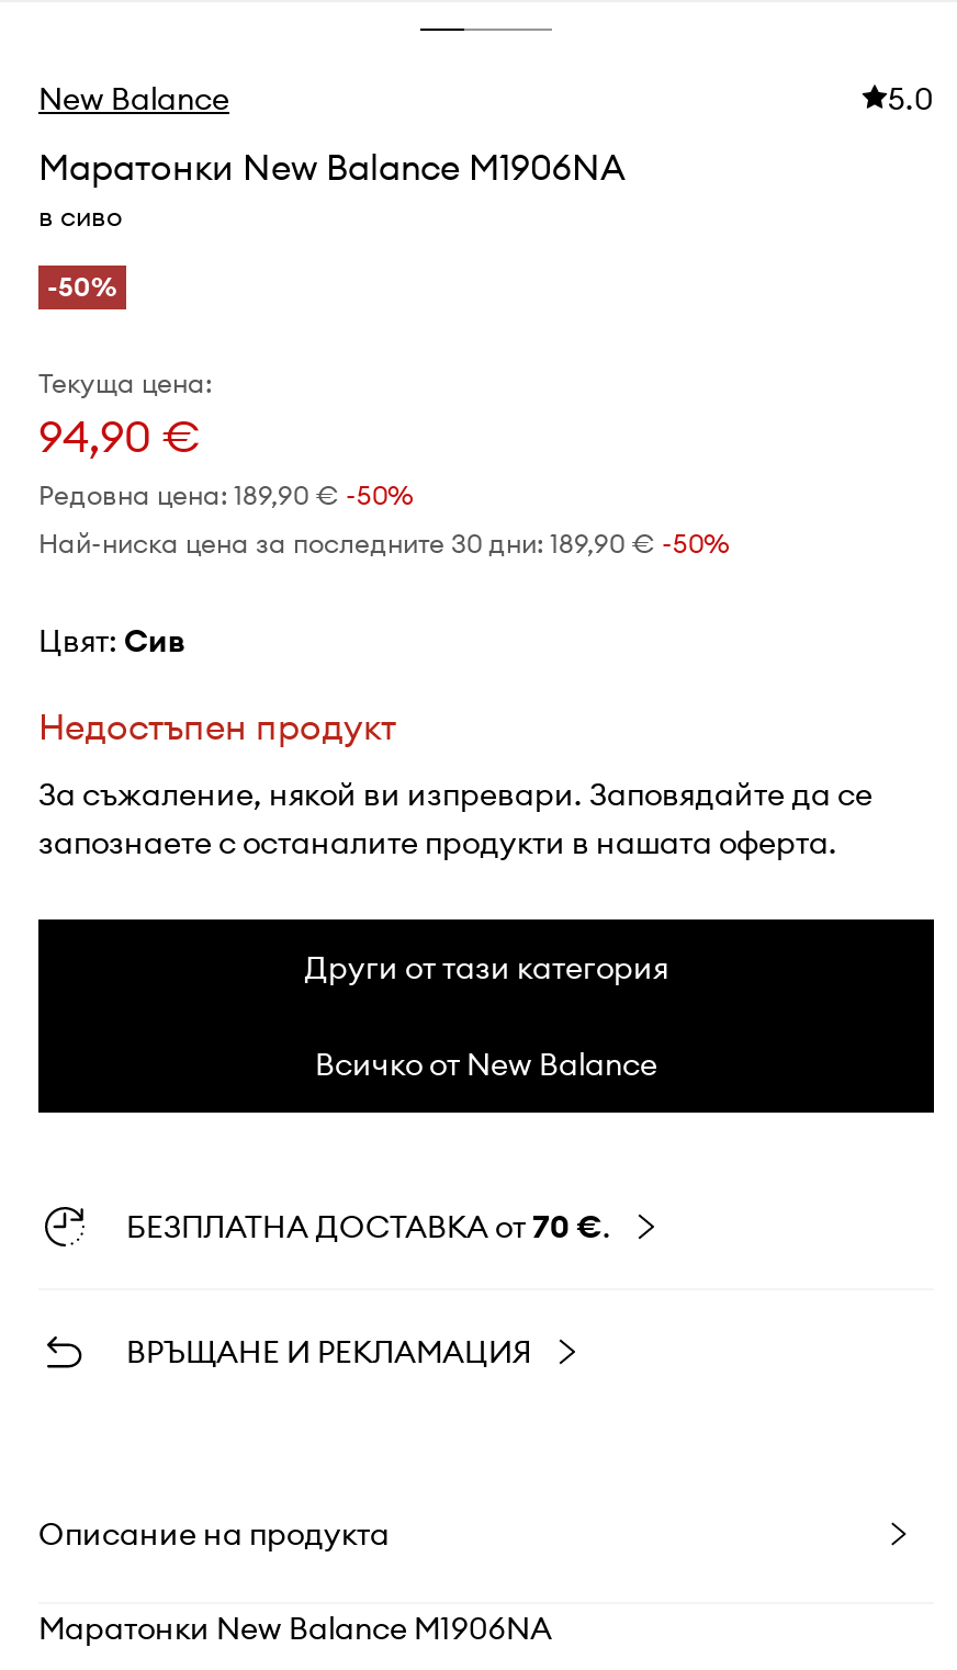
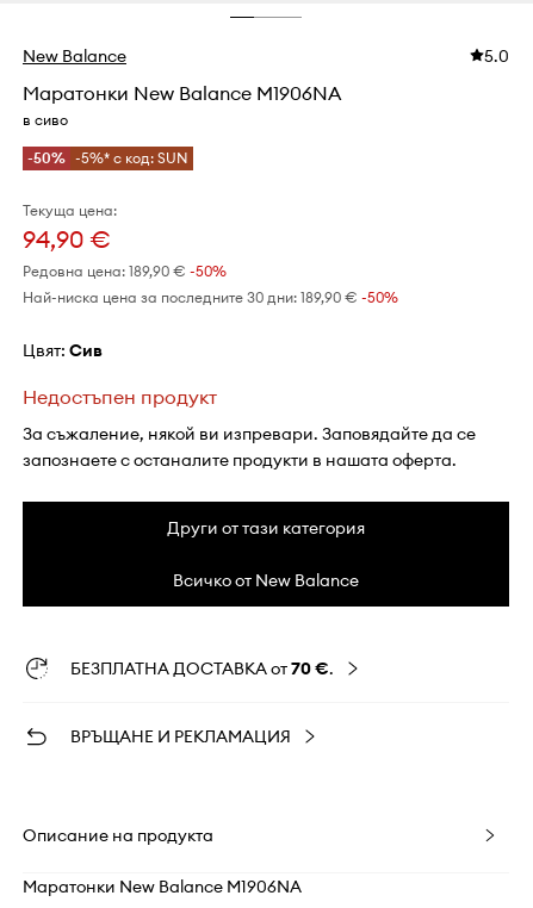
- -50%
+ -50% -5%* с код: SUN
